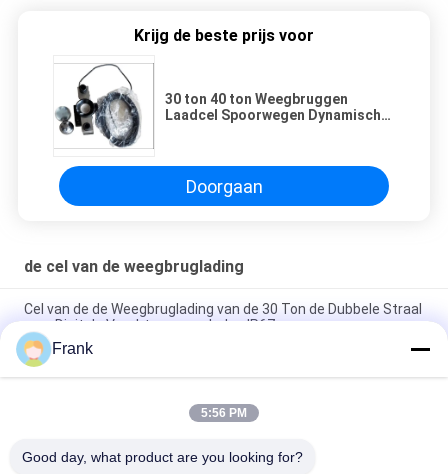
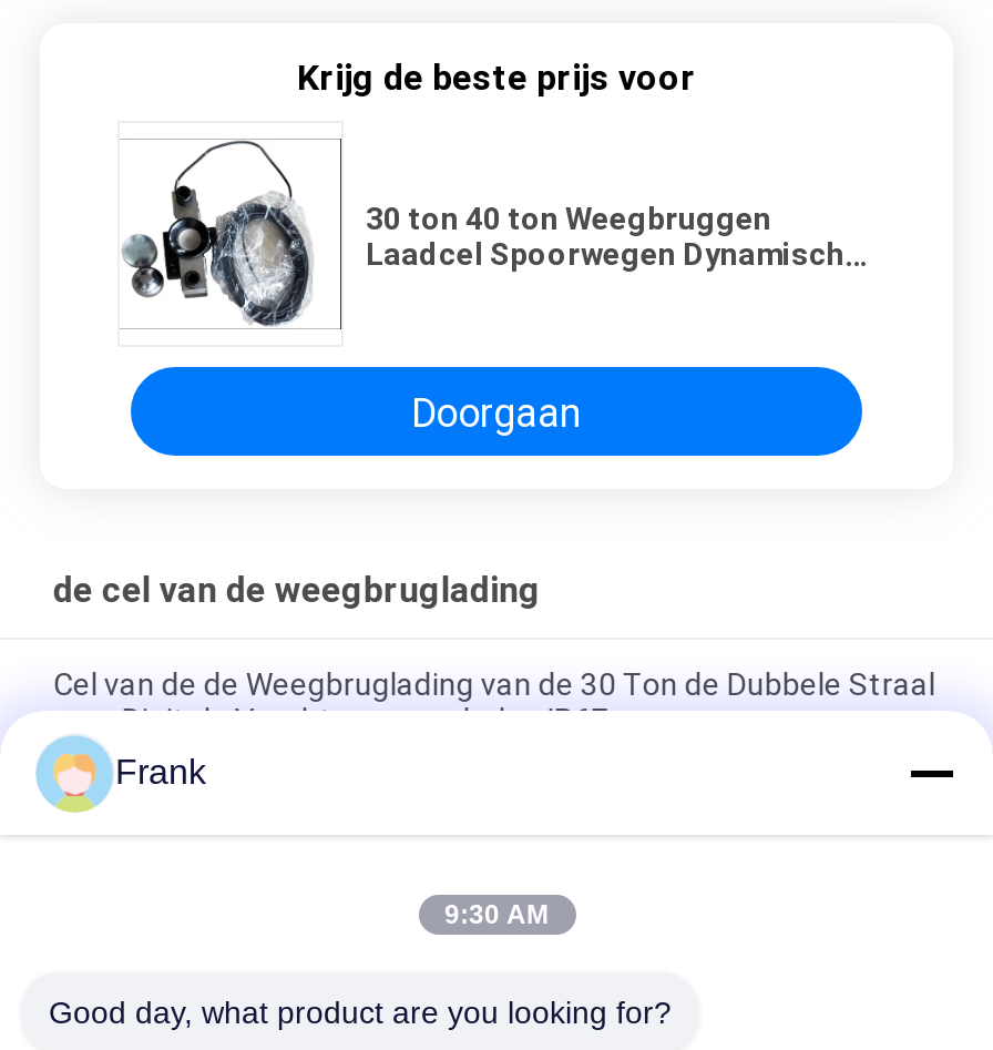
- 5:56 PM
+ 9:30 AM
